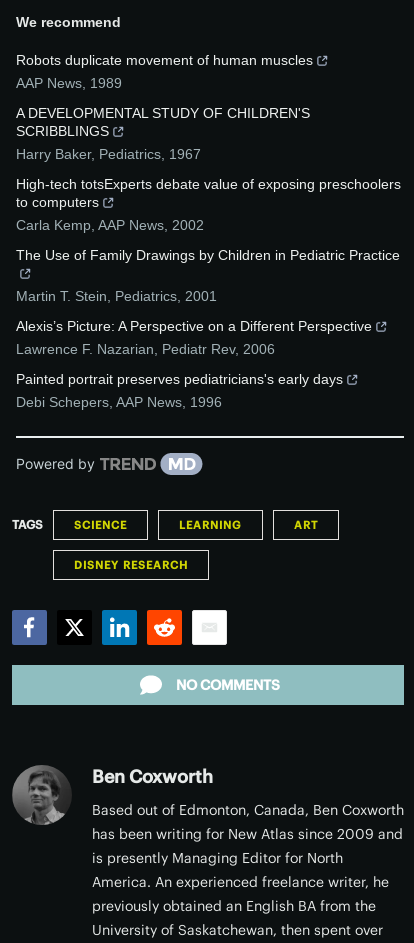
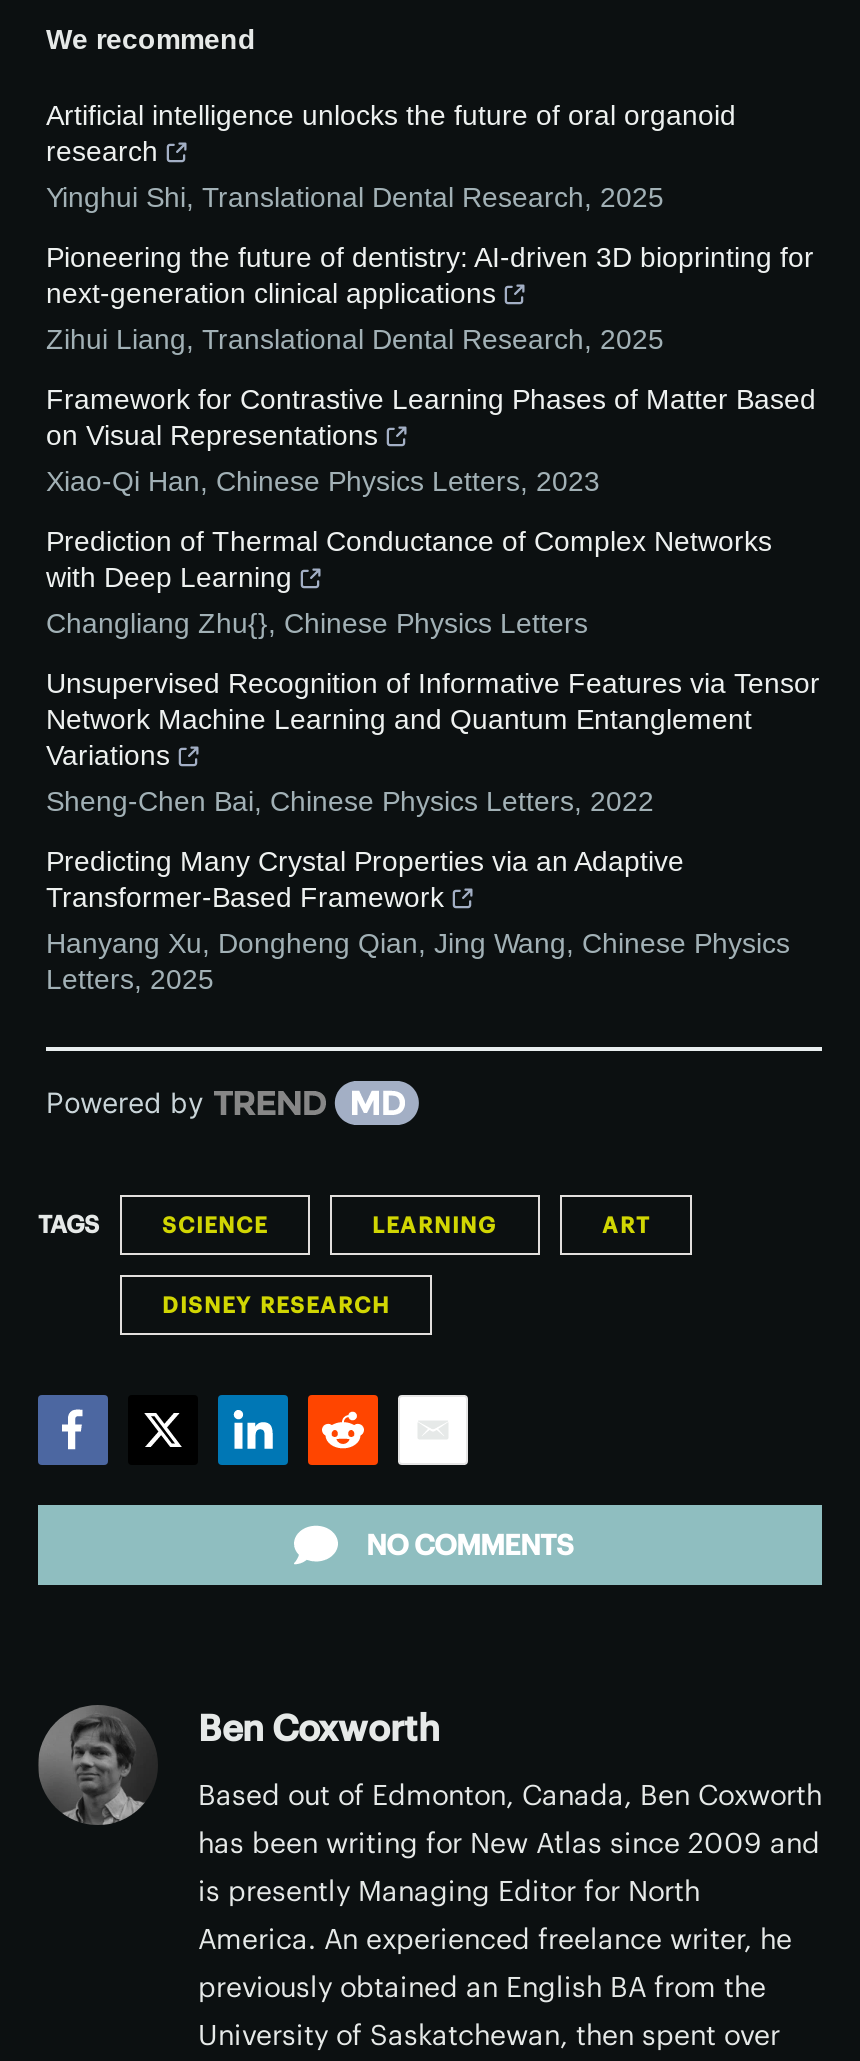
- Robots duplicate movement of human muscles
- AAP News, 1989
- A DEVELOPMENTAL STUDY OF CHILDREN'S
- SCRIBBLINGS
- Harry Baker, Pediatrics, 1967
- High-tech totsExperts debate value of exposing preschoolers
- to computers
- Carla Kemp, AAP News, 2002
- The Use of Family Drawings by Children in Pediatric Practice
- Martin T. Stein, Pediatrics, 2001
- Alexis’s Picture: A Perspective on a Different Perspective
- Lawrence F. Nazarian, Pediatr Rev, 2006
- Painted portrait preserves pediatricians's early days
- Debi Schepers, AAP News, 1996
+ Artificial intelligence unlocks the future of oral organoid
+ research
+ Yinghui Shi, Translational Dental Research, 2025
+ Pioneering the future of dentistry: AI-driven 3D bioprinting for
+ next-generation clinical applications
+ Zihui Liang, Translational Dental Research, 2025
+ Framework for Contrastive Learning Phases of Matter Based
+ on Visual Representations
+ Xiao-Qi Han, Chinese Physics Letters, 2023
+ Prediction of Thermal Conductance of Complex Networks
+ with Deep Learning
+ Changliang Zhu{}, Chinese Physics Letters
+ Unsupervised Recognition of Informative Features via Tensor
+ Network Machine Learning and Quantum Entanglement
+ Variations
+ Sheng-Chen Bai, Chinese Physics Letters, 2022
+ Predicting Many Crystal Properties via an Adaptive
+ Transformer-Based Framework
+ Hanyang Xu, Dongheng Qian, Jing Wang, Chinese Physics
+ Letters, 2025
